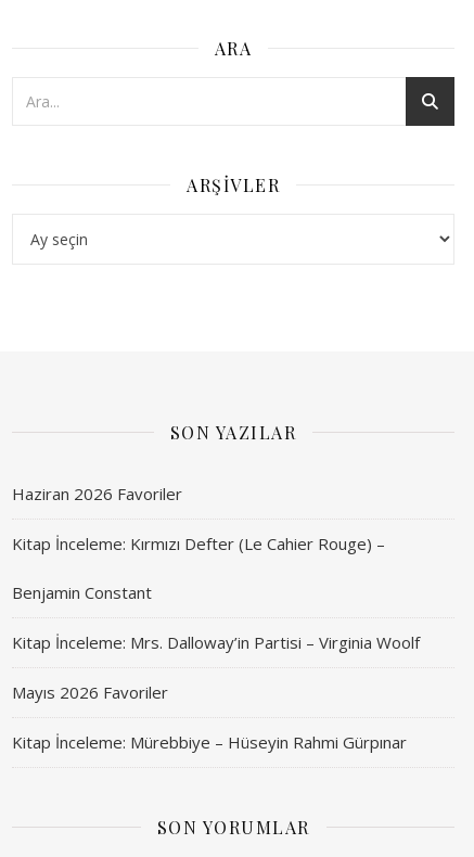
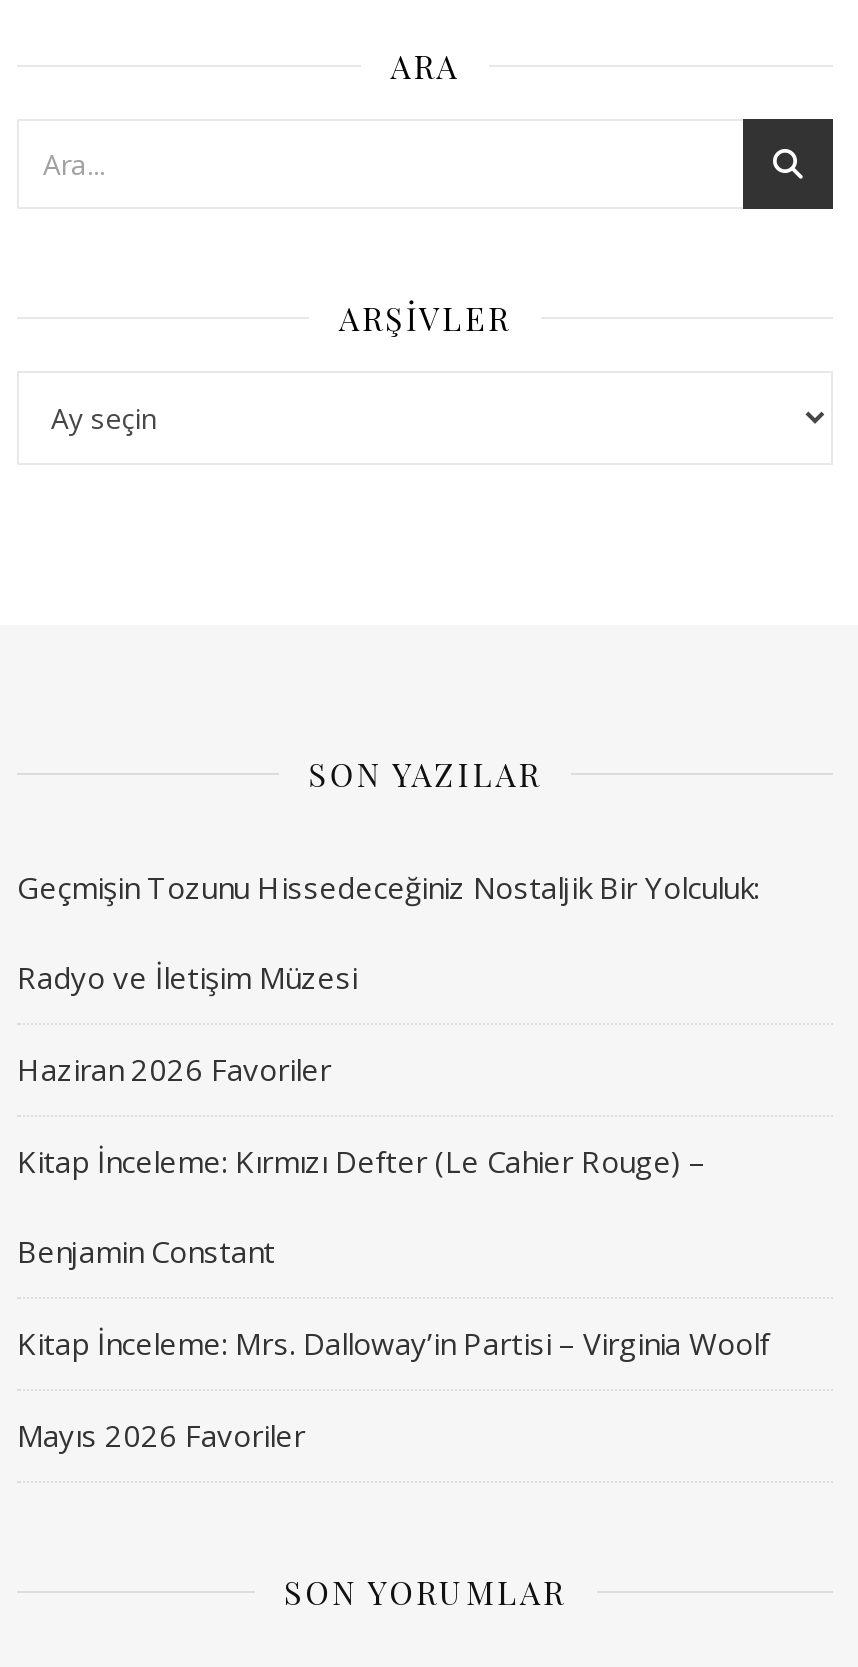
+ Geçmişin Tozunu Hissedeceğiniz Nostaljik Bir Yolculuk:
+ Radyo ve İletişim Müzesi

moved down: Haziran 2026 Favoriler | Kitap İnceleme: Kırmızı Defter (Le Cahier Rouge) – | Benjamin Constant | Kitap İnceleme: Mrs. Dalloway’in Partisi – Virginia Woolf | Mayıs 2026 Favoriler

- Kitap İnceleme: Mürebbiye – Hüseyin Rahmi Gürpınar
